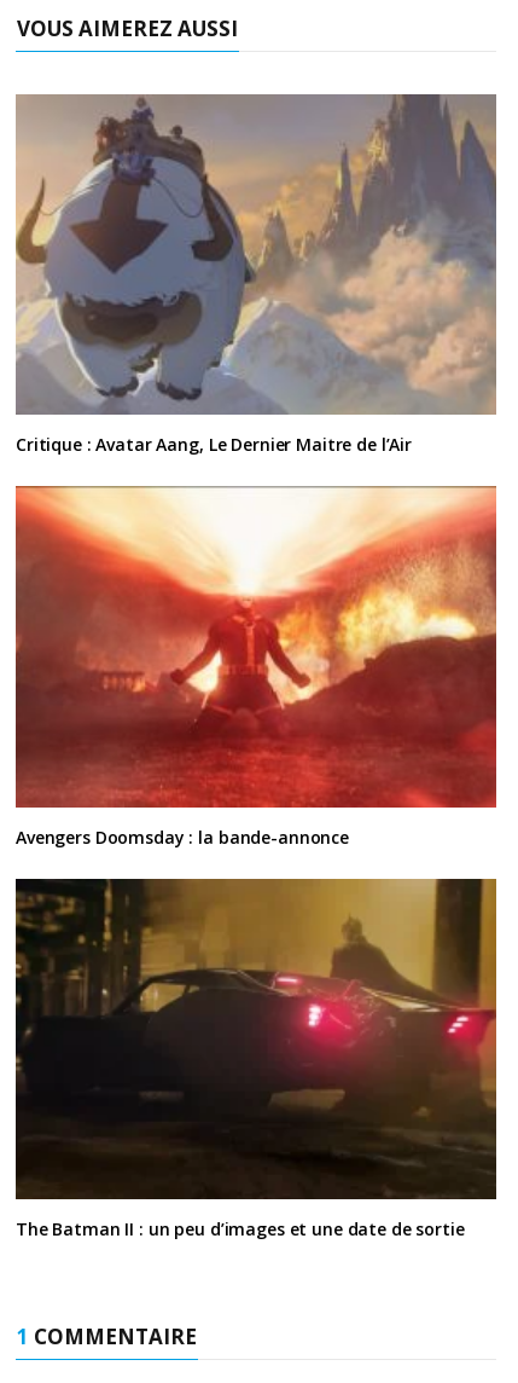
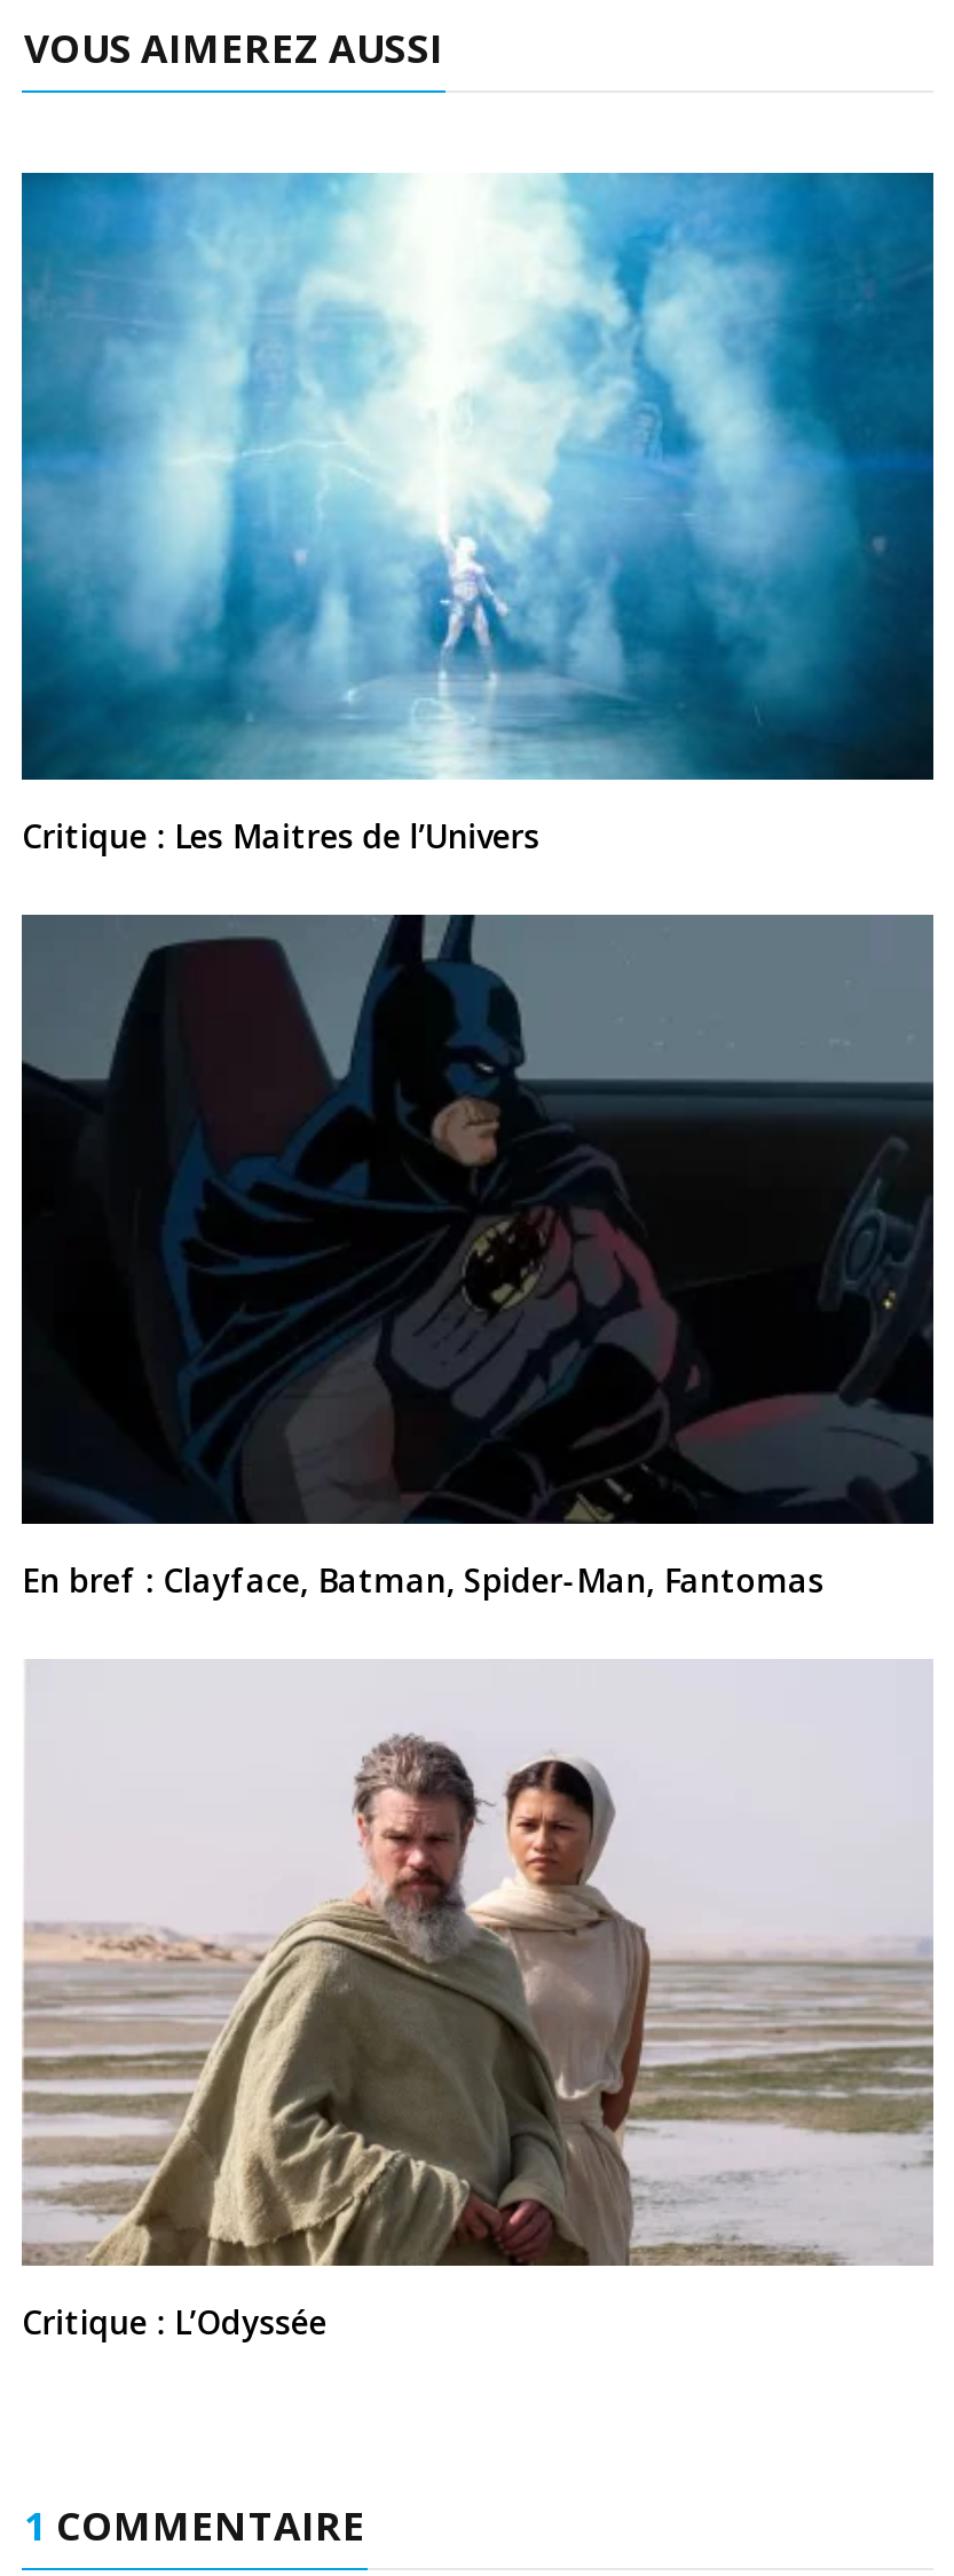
- [image]
- Critique : Avatar Aang, Le Dernier Maitre de l’Air
+ [image]
+ Critique : Les Maitres de l’Univers

- [image]
- Avengers Doomsday : la bande-annonce
+ [image]
+ En bref : Clayface, Batman, Spider-Man, Fantomas

- [image]
- The Batman II : un peu d’images et une date de sortie
+ [image]
+ Critique : L’Odyssée
